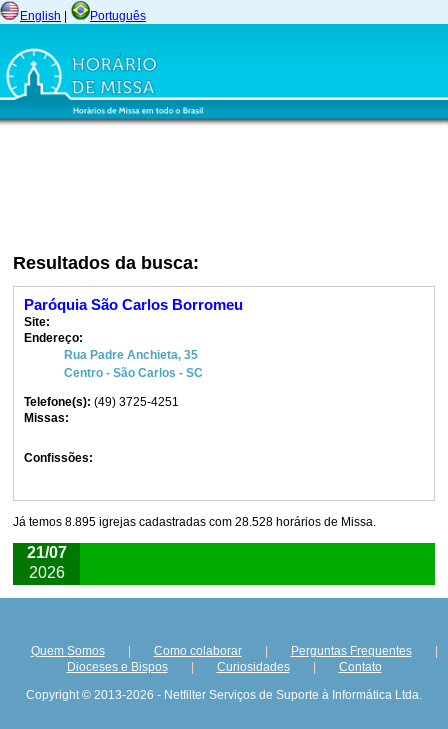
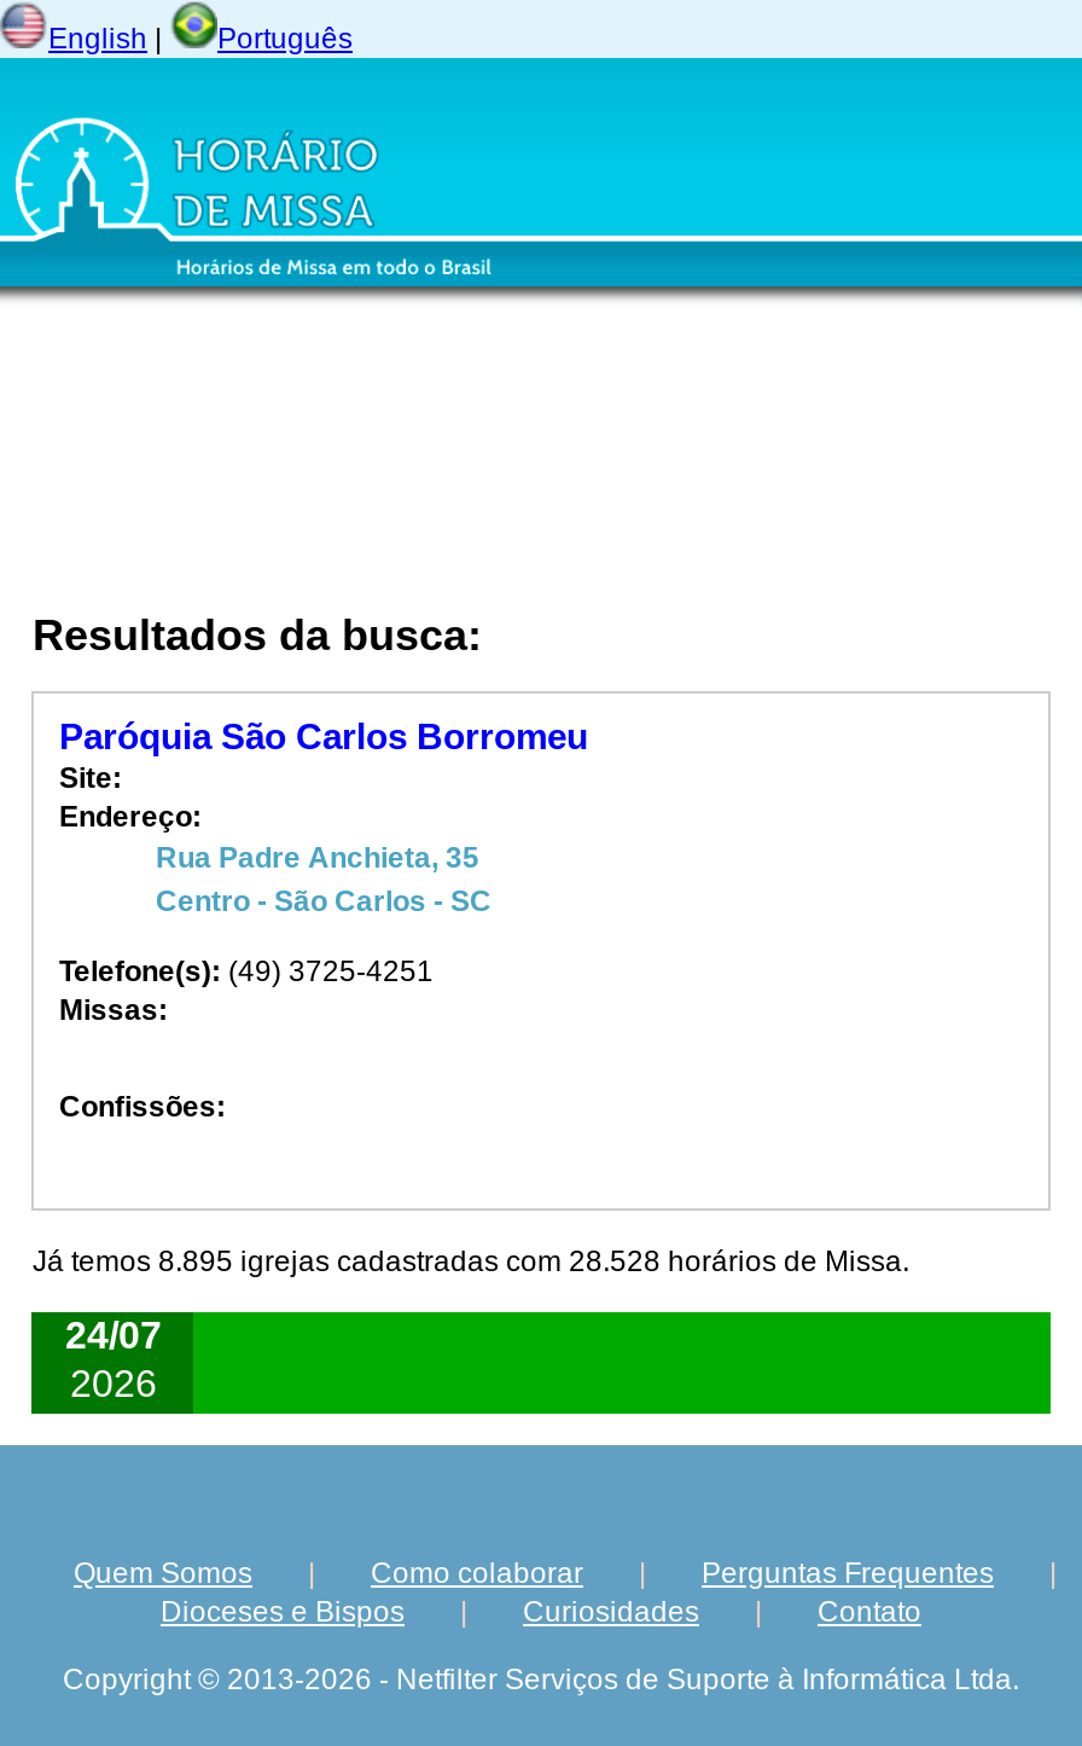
- 21/07
+ 24/07
